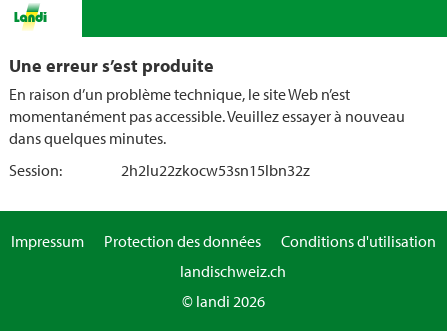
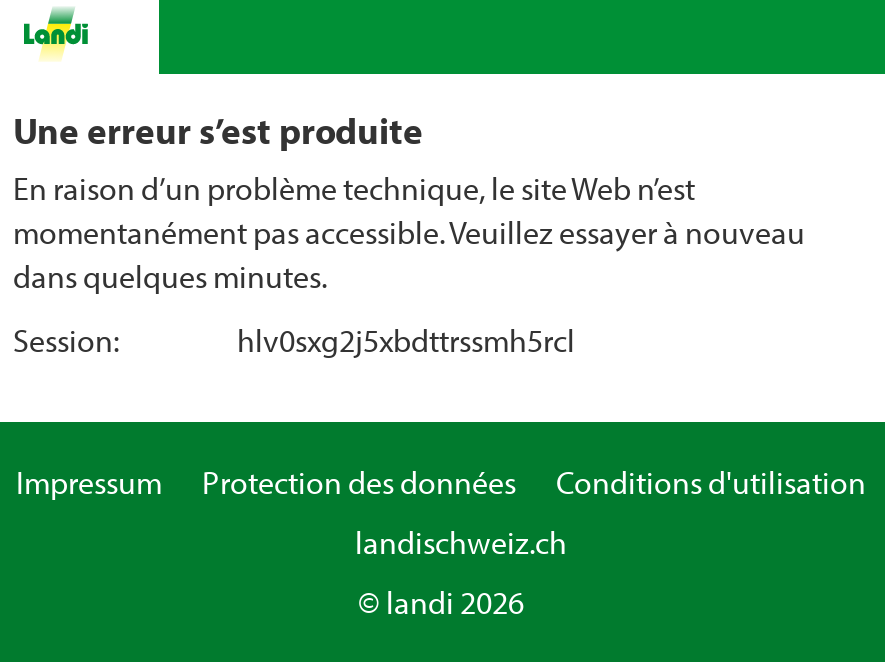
- 2h2lu22zkocw53sn15lbn32z
+ hlv0sxg2j5xbdttrssmh5rcl
